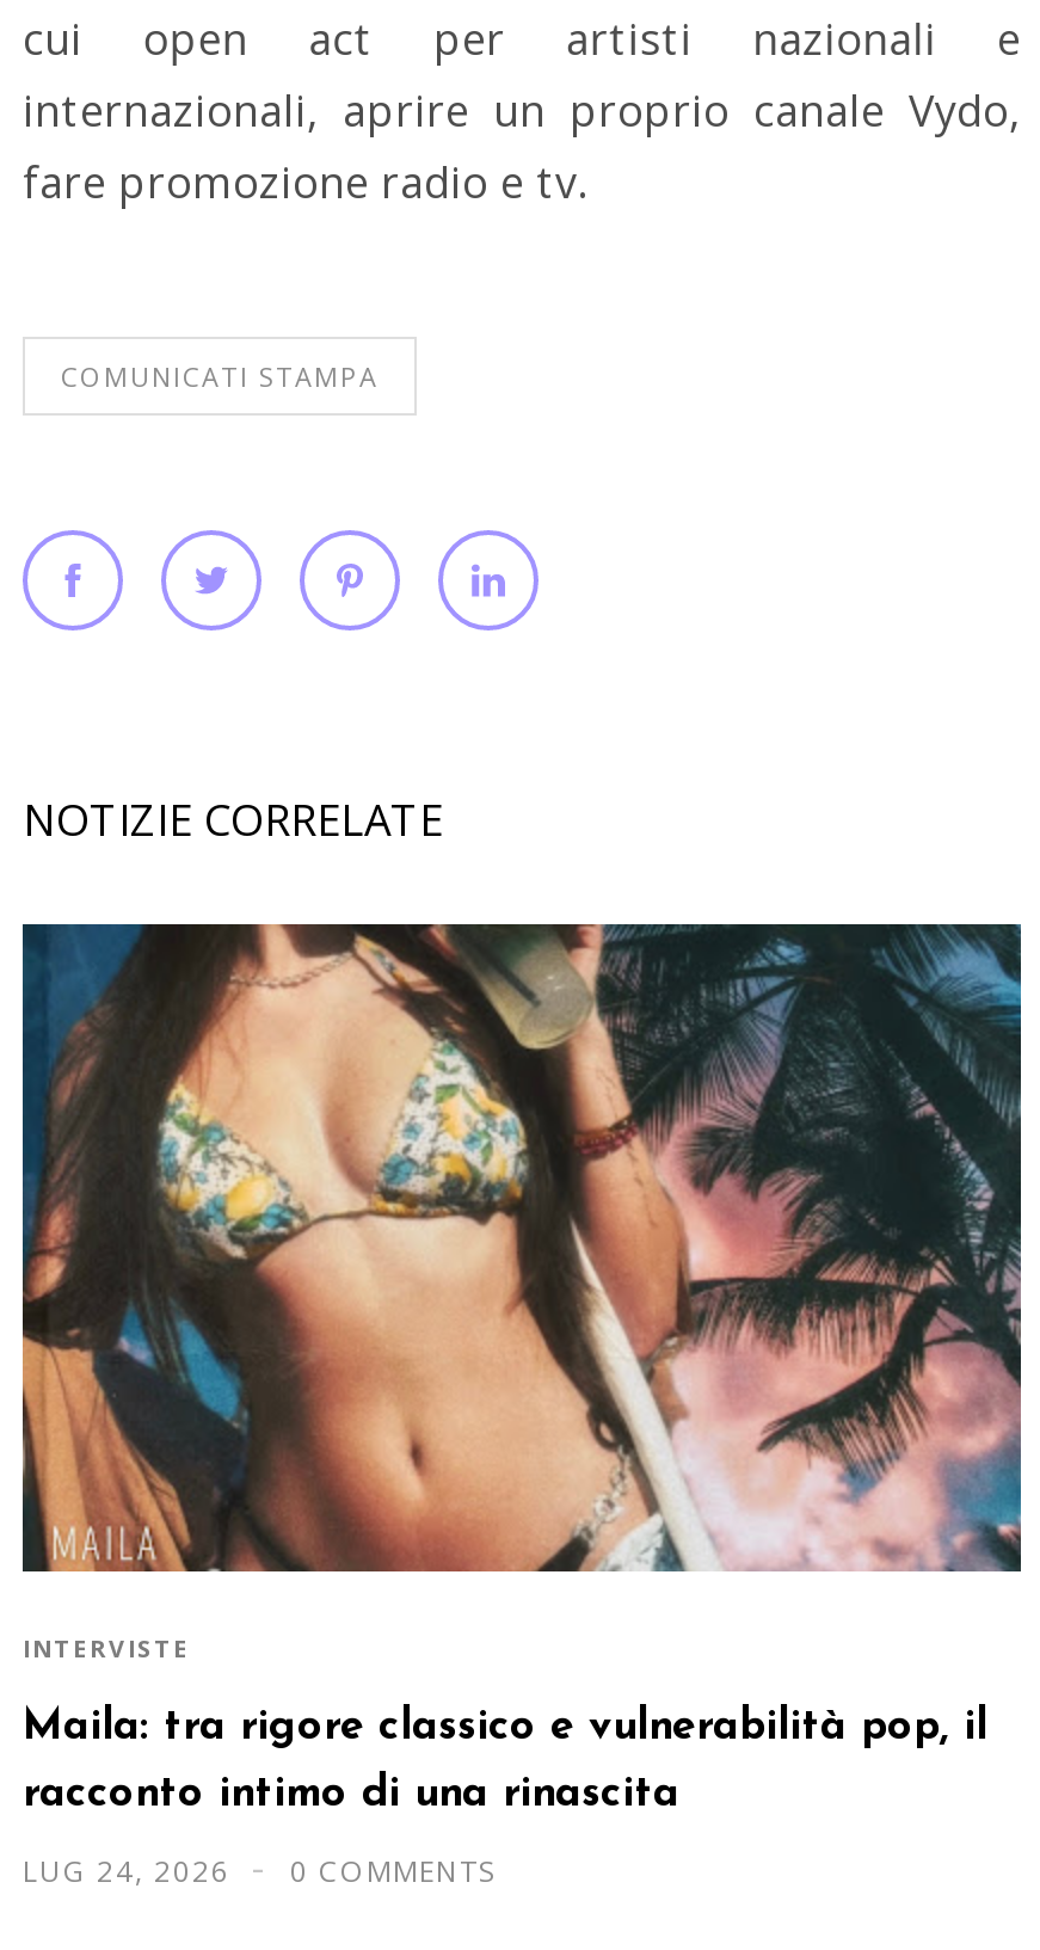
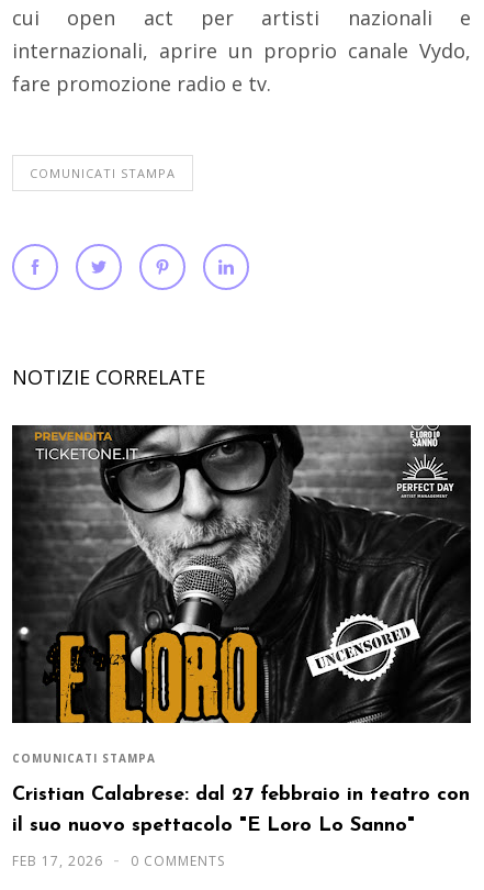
- [image]
- INTERVISTE
+ [image]
+ COMUNICATI STAMPA

- Maila: tra rigore classico e vulnerabilità pop, il
+ Cristian Calabrese: dal 27 febbraio in teatro con

- racconto intimo di una rinascita
+ il suo nuovo spettacolo "E Loro Lo Sanno"

- LUG 24, 2026 0 COMMENTS
+ FEB 17, 2026 0 COMMENTS
